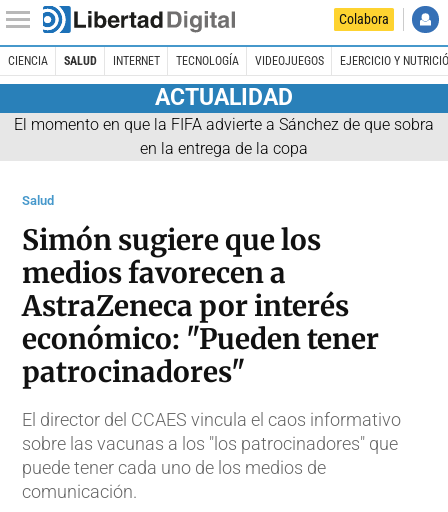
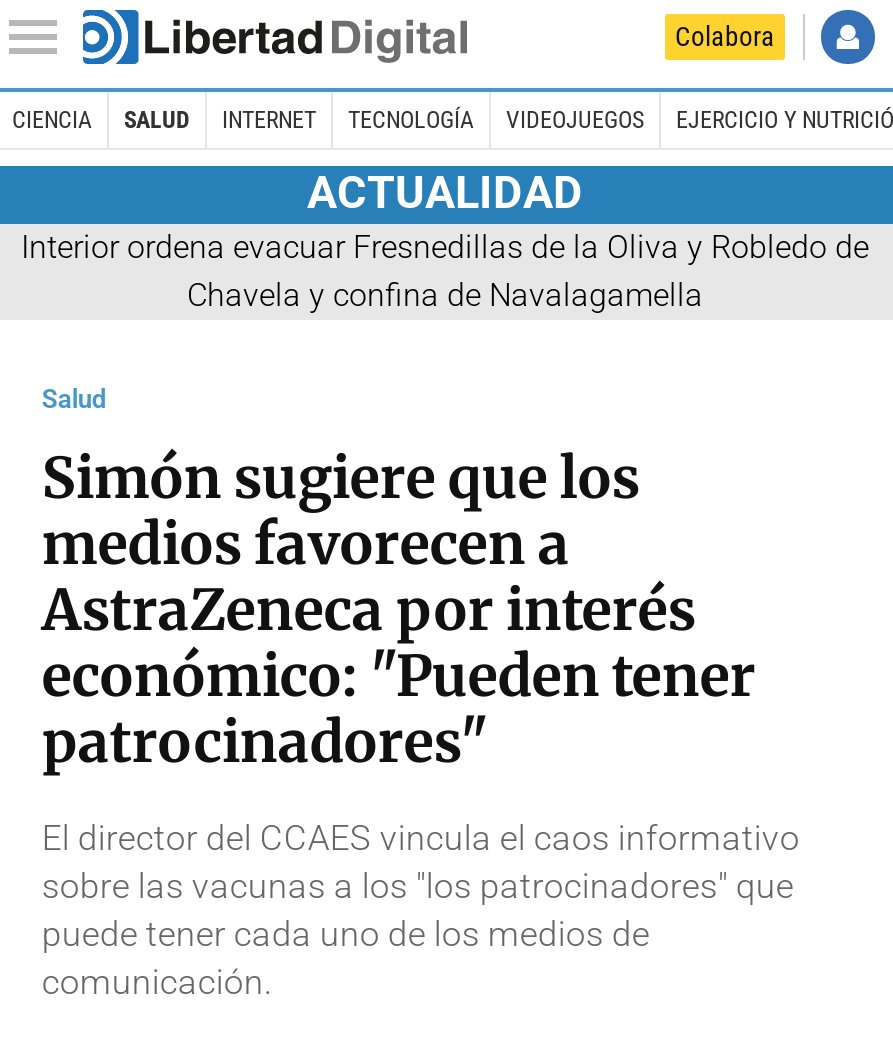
- El momento en que la FIFA advierte a Sánchez de que sobra
- en la entrega de la copa
+ Interior ordena evacuar Fresnedillas de la Oliva y Robledo de
+ Chavela y confina de Navalagamella
